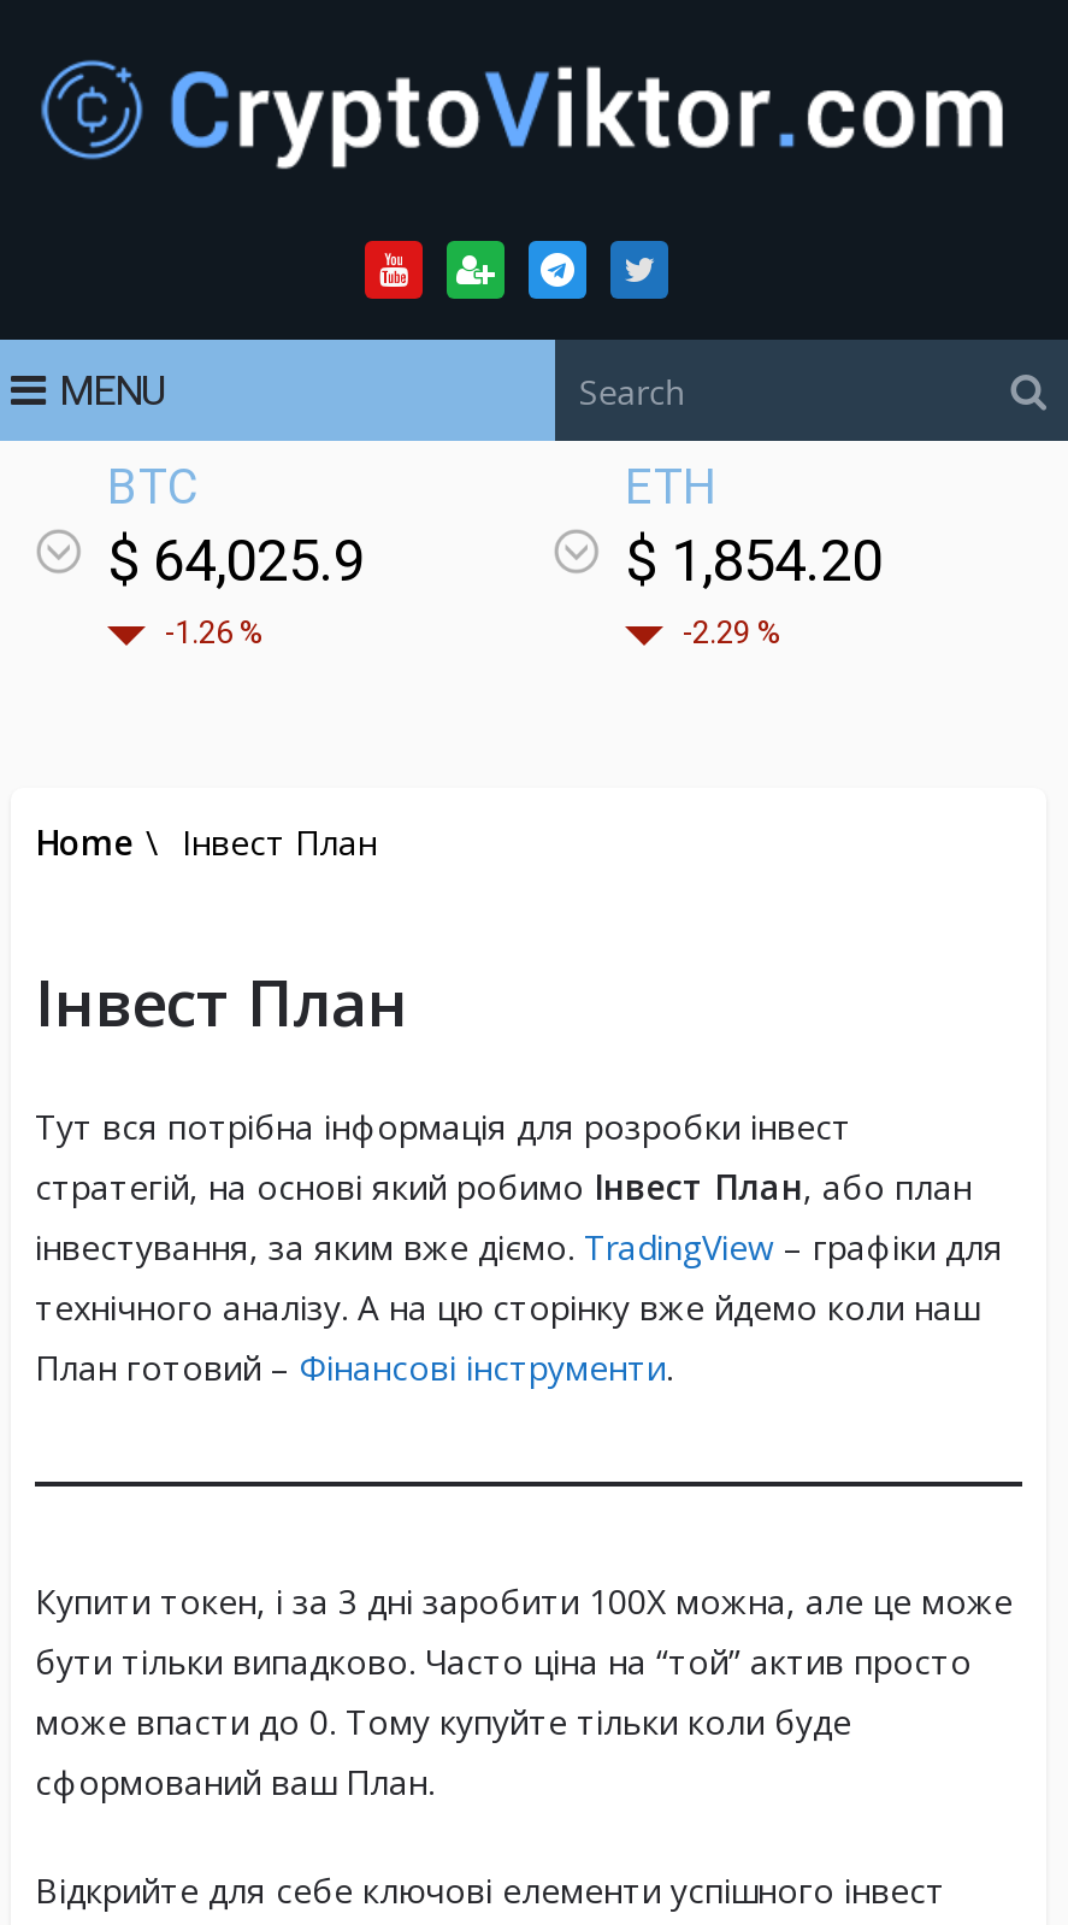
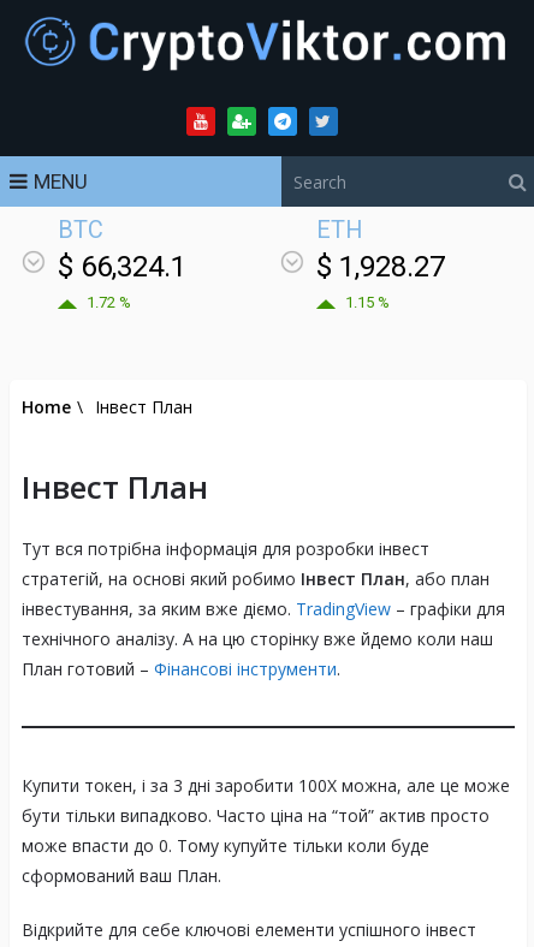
- $ 64,025.9
+ $ 66,324.1

- $ 1,854.20
+ $ 1,928.27

- -1.26 %
+ 1.72 %

- -2.29 %
+ 1.15 %
